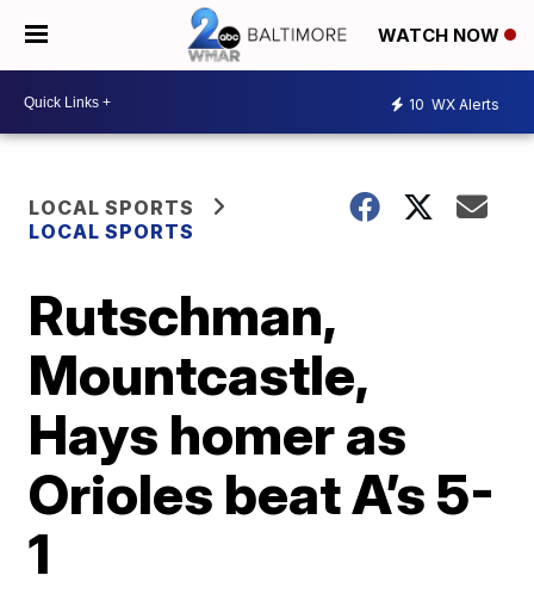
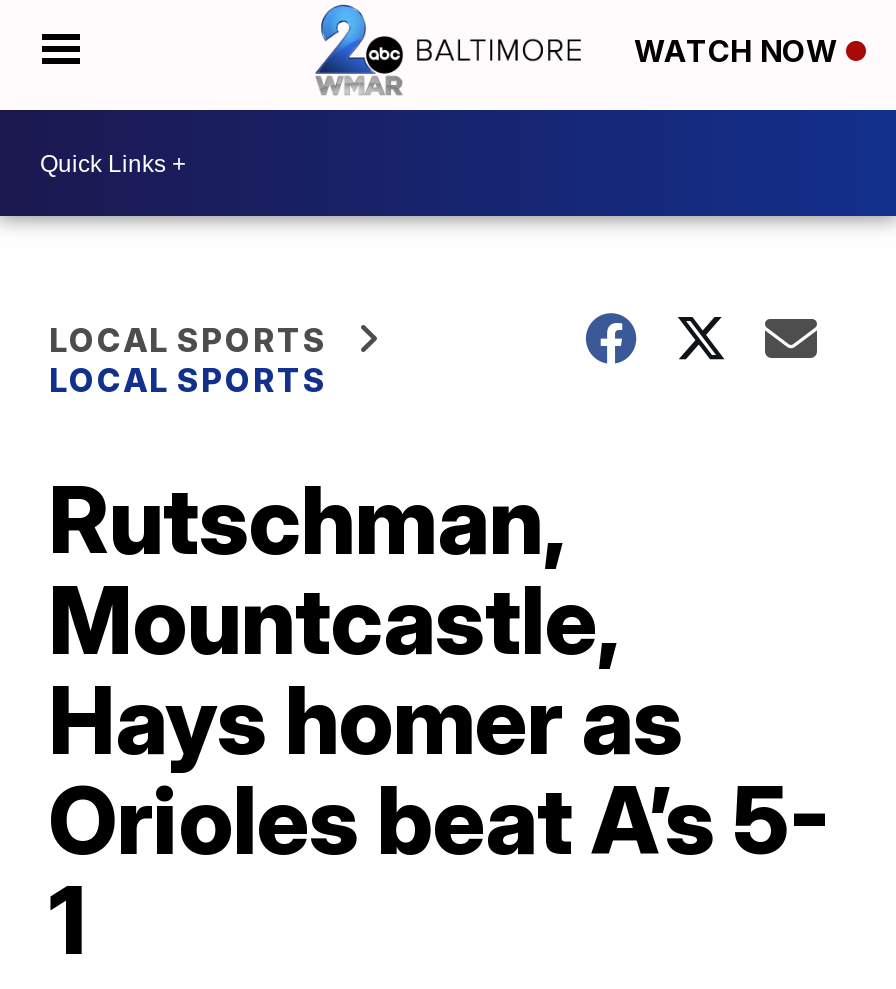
- 10 WX Alerts
